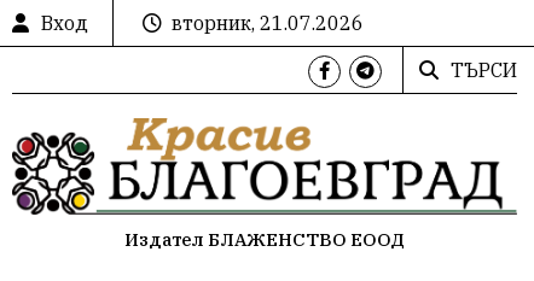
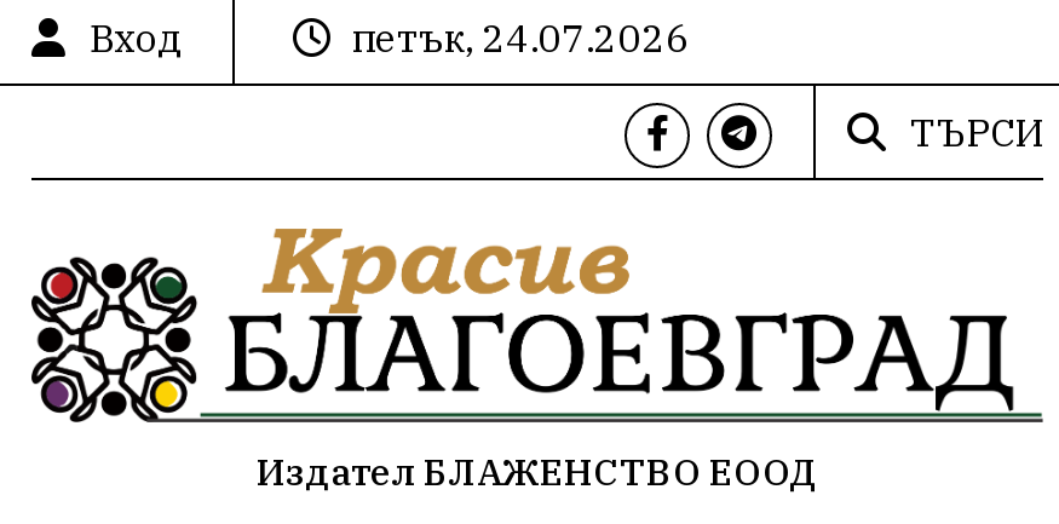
- вторник, 21.07.2026
+ петък, 24.07.2026
